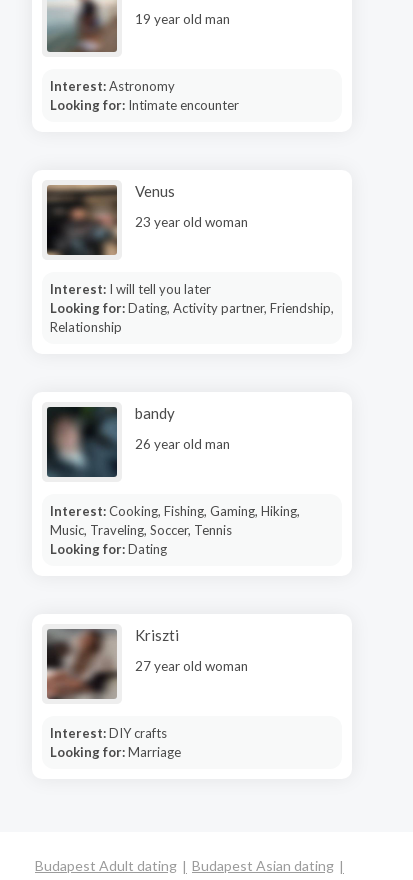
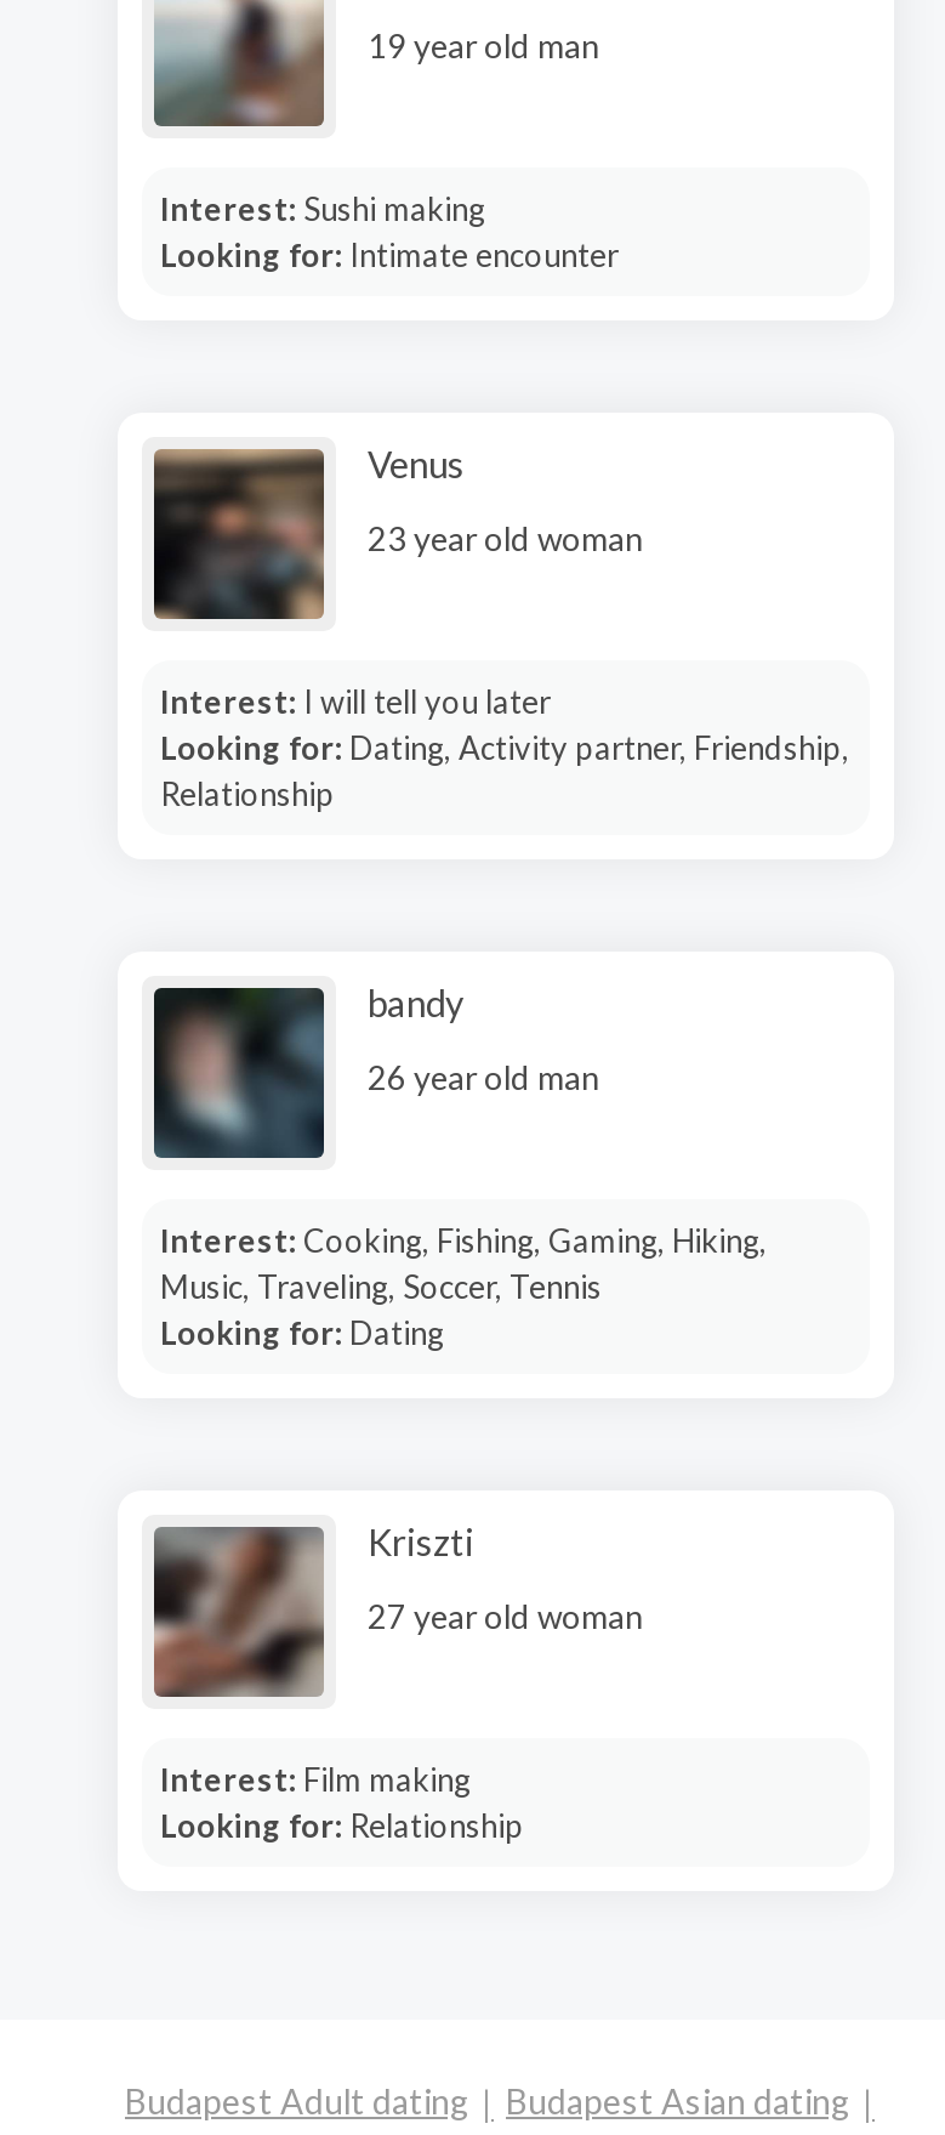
- Interest: Astronomy
+ Interest: Sushi making

- Interest: DIY crafts
+ Interest: Film making

- Looking for: Marriage
+ Looking for: Relationship
